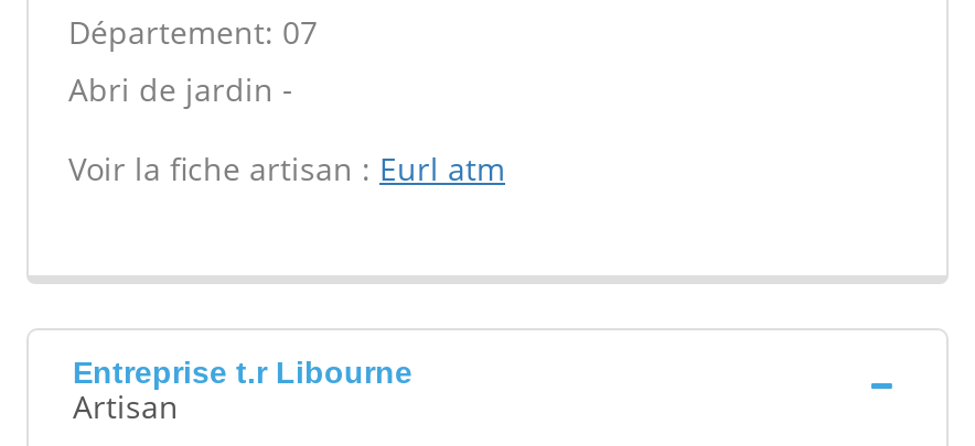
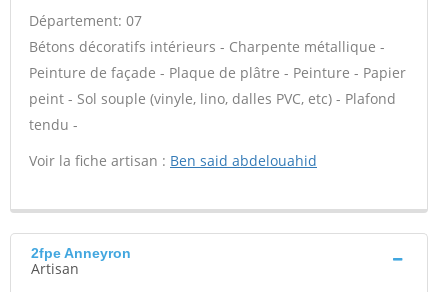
- Abri de jardin -
+ Bétons décoratifs intérieurs - Charpente métallique -
+ Peinture de façade - Plaque de plâtre - Peinture - Papier
+ peint - Sol souple (vinyle, lino, dalles PVC, etc) - Plafond
+ tendu -

- Voir la fiche artisan : Eurl atm
+ Voir la fiche artisan : Ben said abdelouahid

- Entreprise t.r Libourne
+ 2fpe Anneyron
